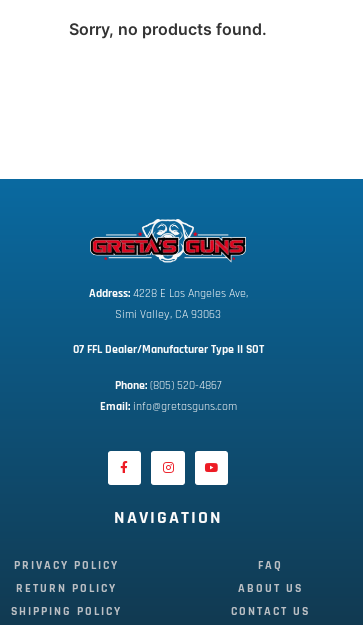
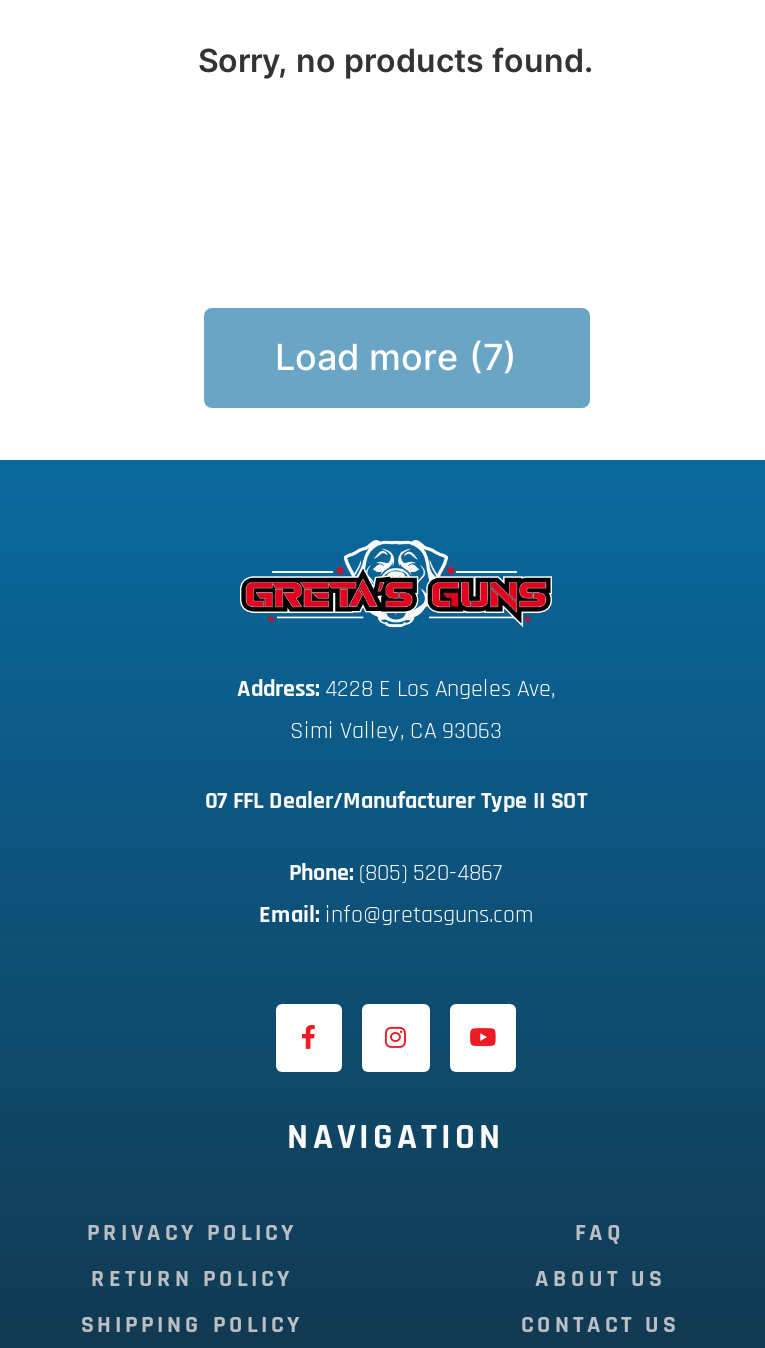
+ Load more (7)
